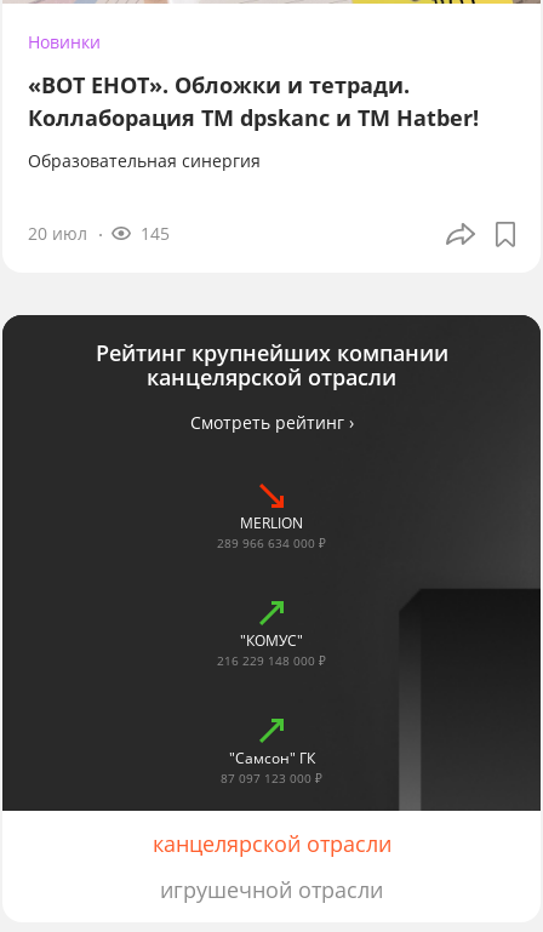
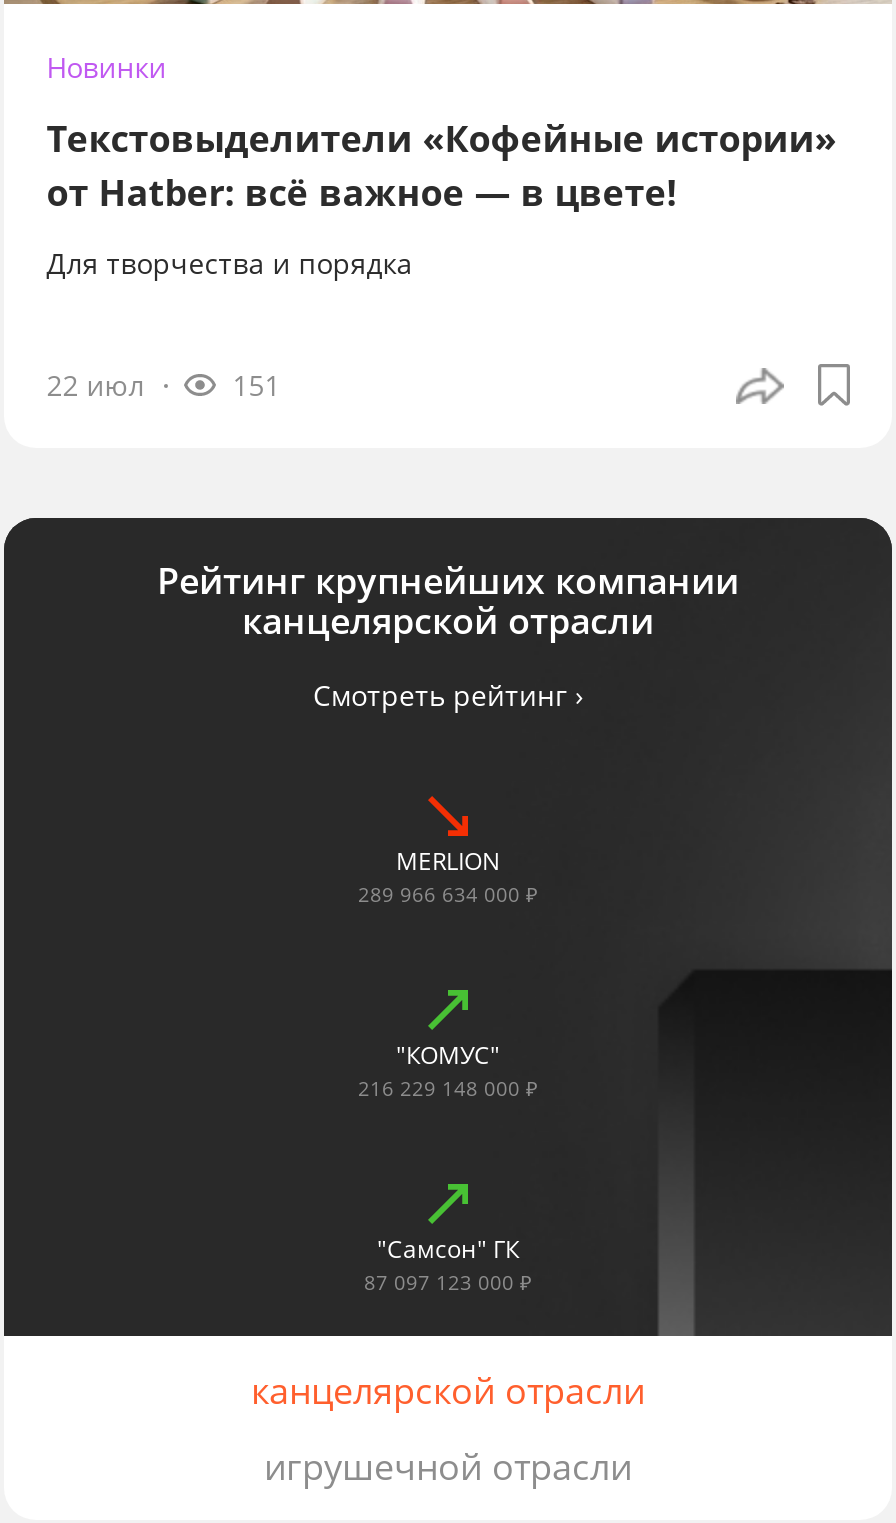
- «ВОТ ЕНОТ». Обложки и тетради.
- Коллаборация TM dpskanc и ТМ Hatber!
+ Текстовыделители «Кофейные истории»
+ от Hatber: всё важное — в цвете!

- Образовательная синергия
+ Для творчества и порядка

- 20 июл
- 145
+ 22 июл
+ 151
